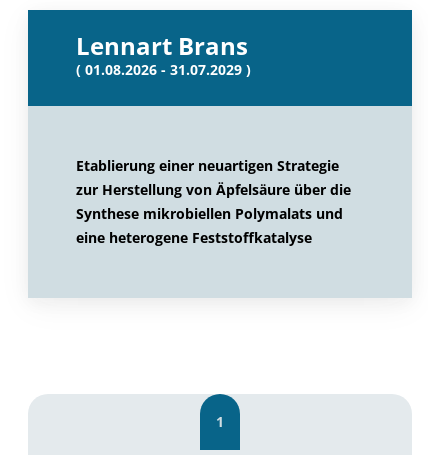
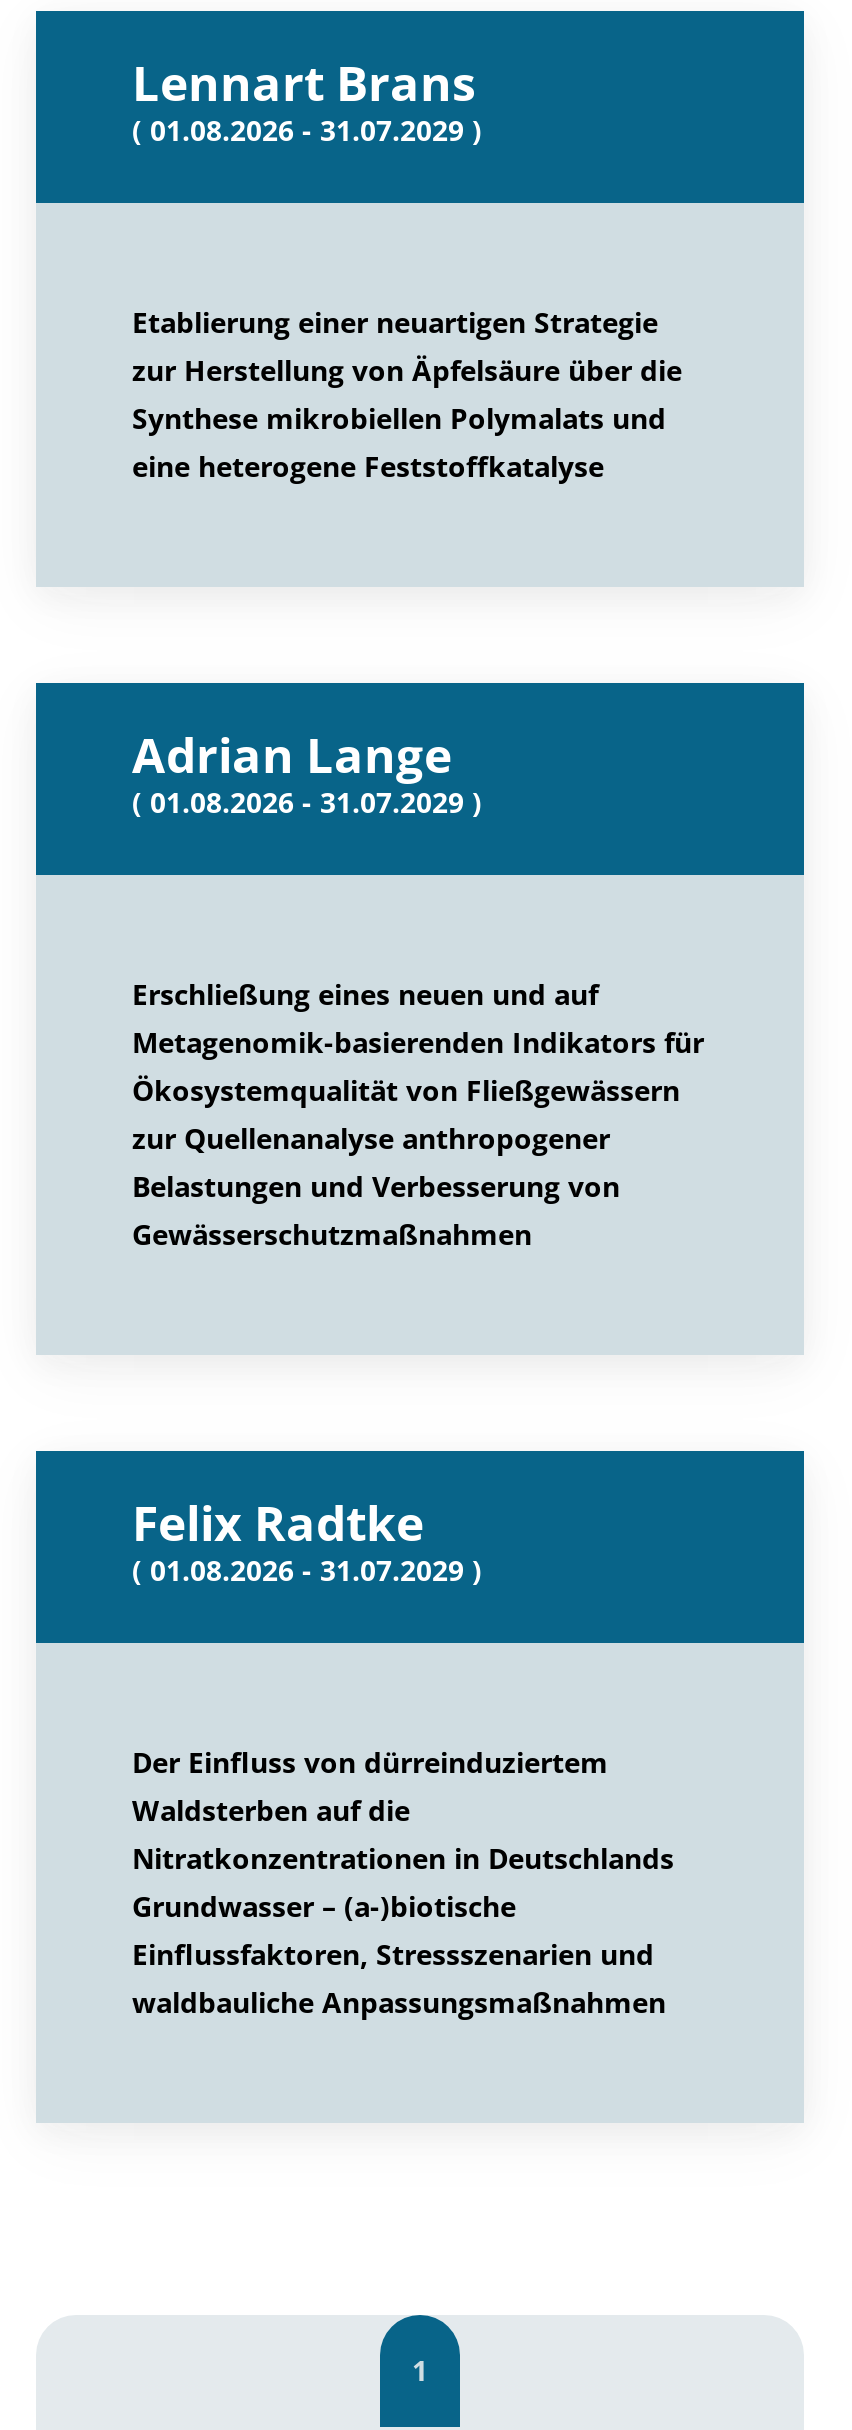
+ Adrian Lange
+ ( 01.08.2026 - 31.07.2029 )

+ Erschließung eines neuen und auf
+ Metagenomik-basierenden Indikators für
+ Ökosystemqualität von Fließgewässern
+ zur Quellenanalyse anthropogener
+ Belastungen und Verbesserung von
+ Gewässerschutzmaßnahmen

+ Felix Radtke
+ ( 01.08.2026 - 31.07.2029 )

+ Der Einfluss von dürreinduziertem
+ Waldsterben auf die
+ Nitratkonzentrationen in Deutschlands
+ Grundwasser – (a-)biotische
+ Einflussfaktoren, Stressszenarien und
+ waldbauliche Anpassungsmaßnahmen
